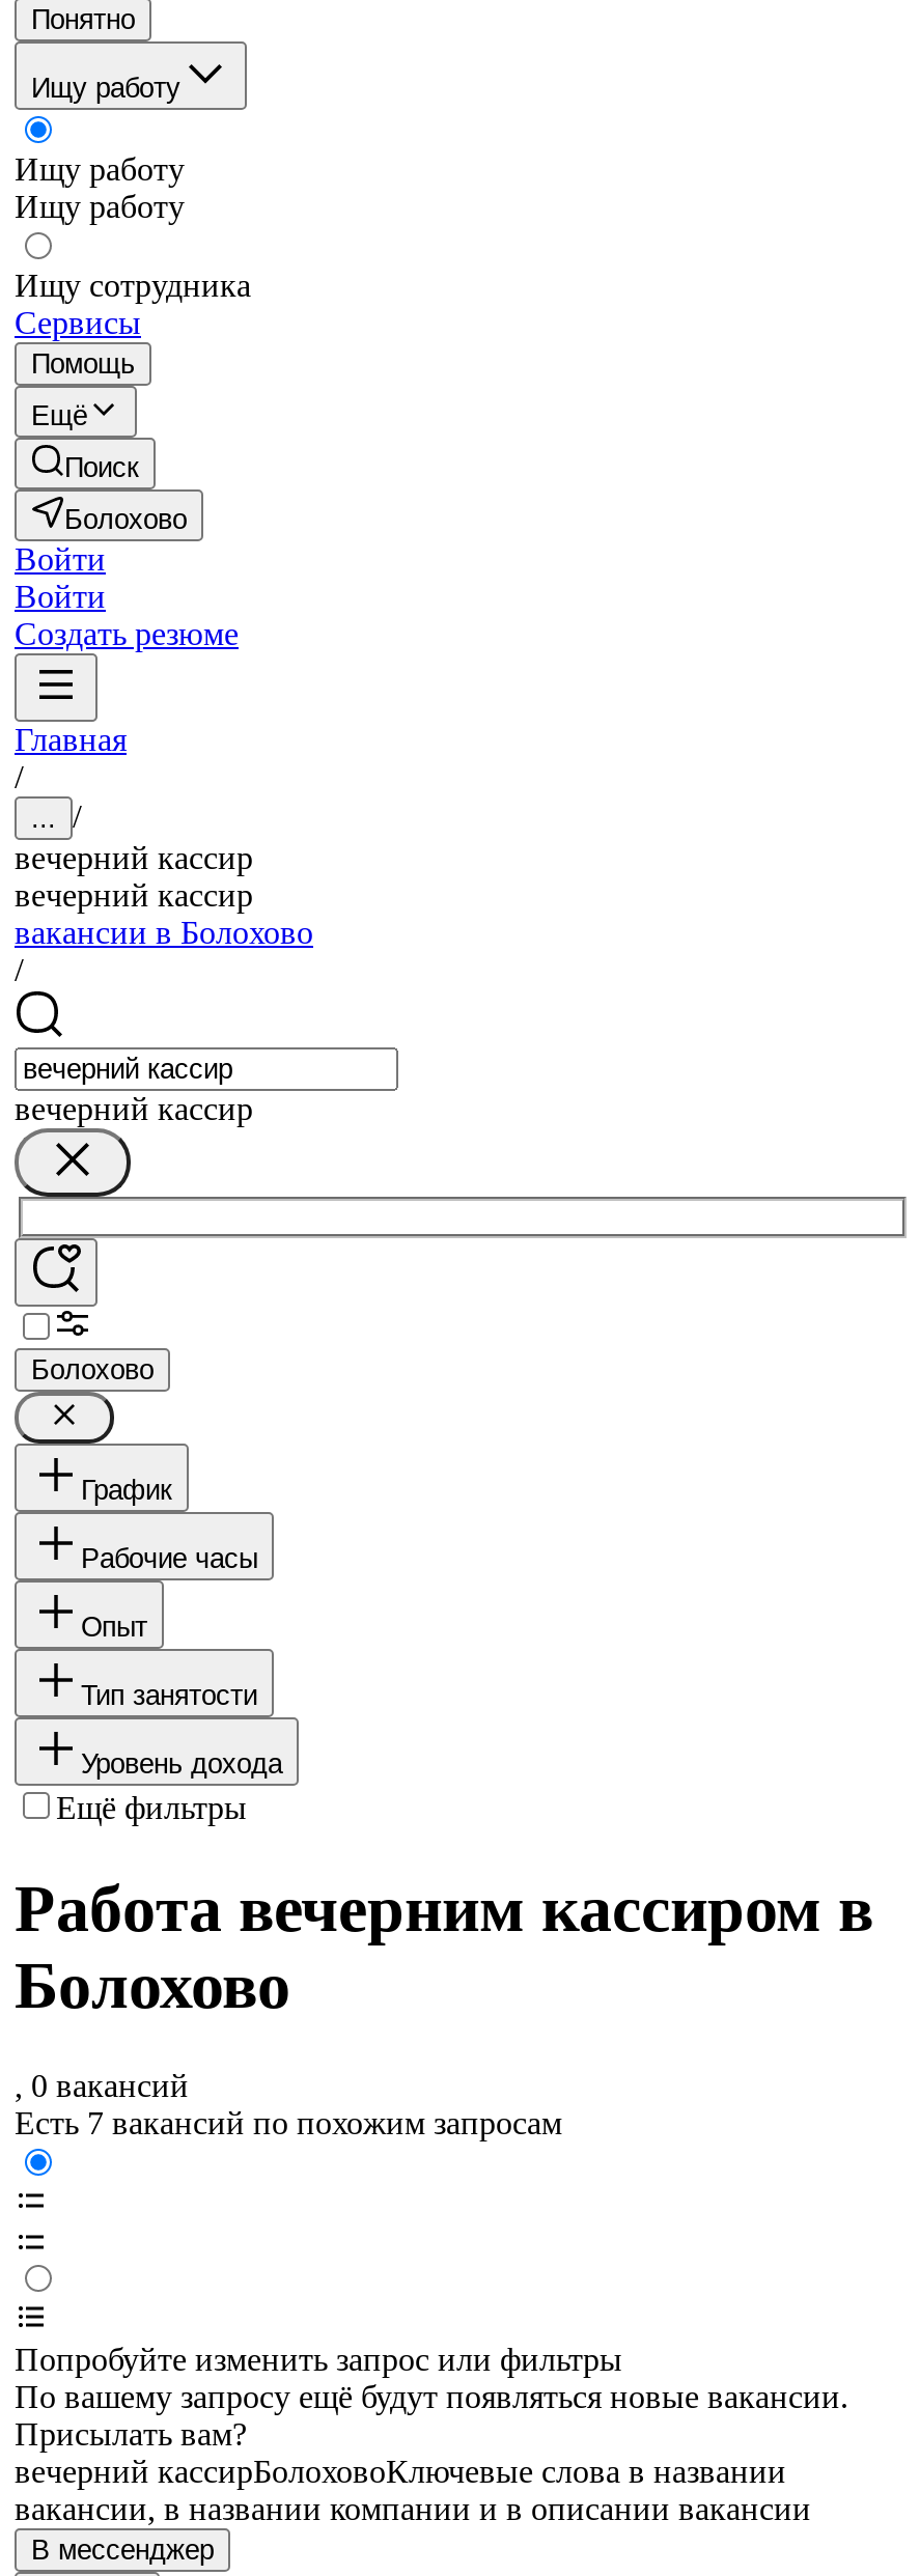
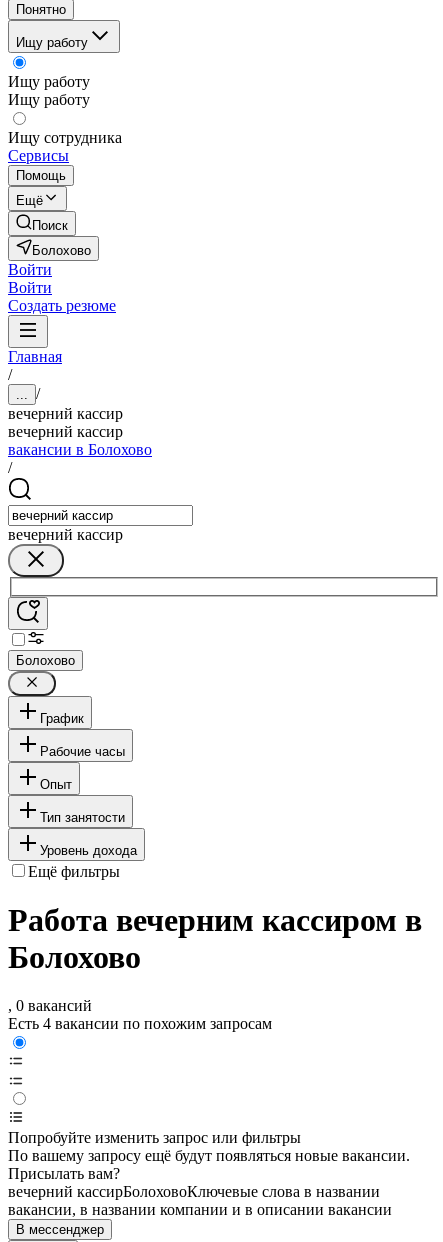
- Есть 7 вакансий по похожим запросам
+ Есть 4 вакансии по похожим запросам
